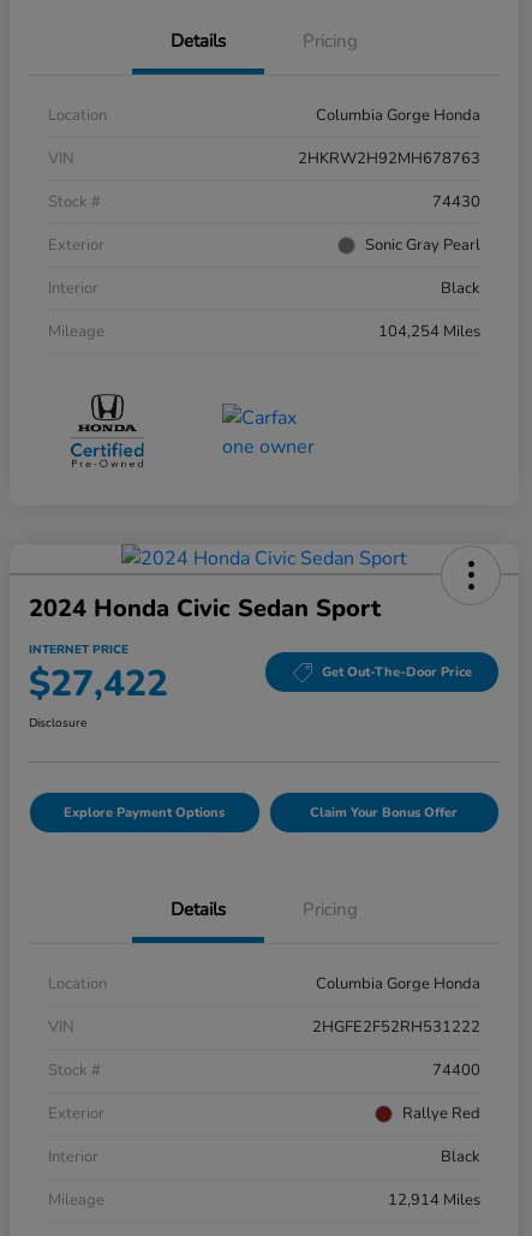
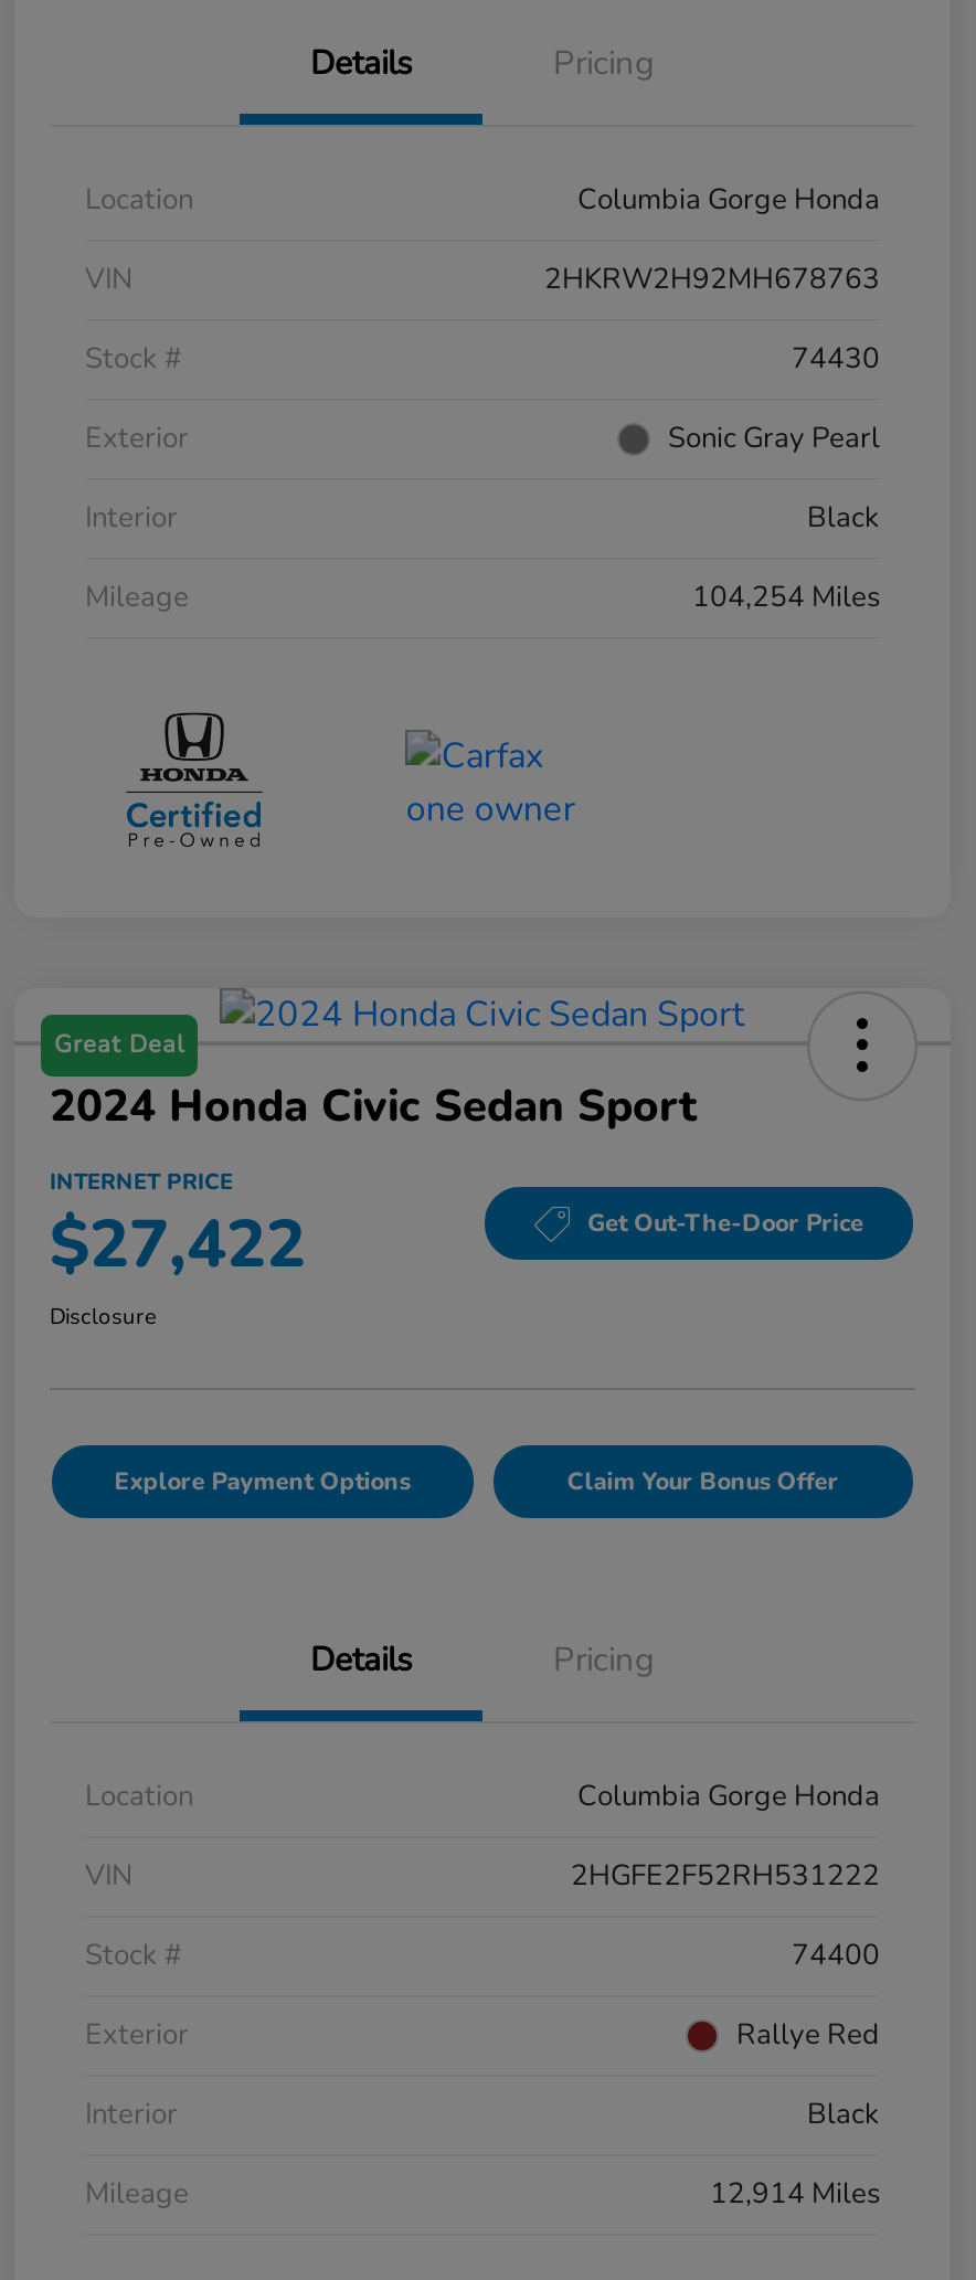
+ Great Deal
